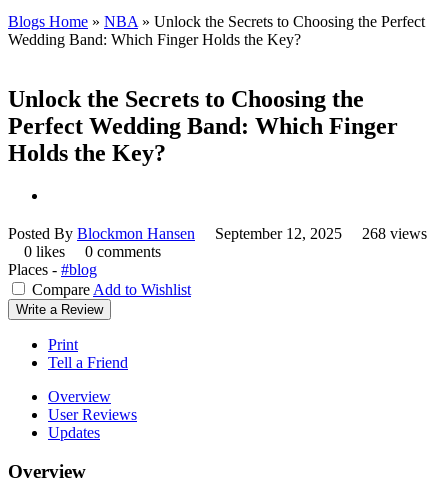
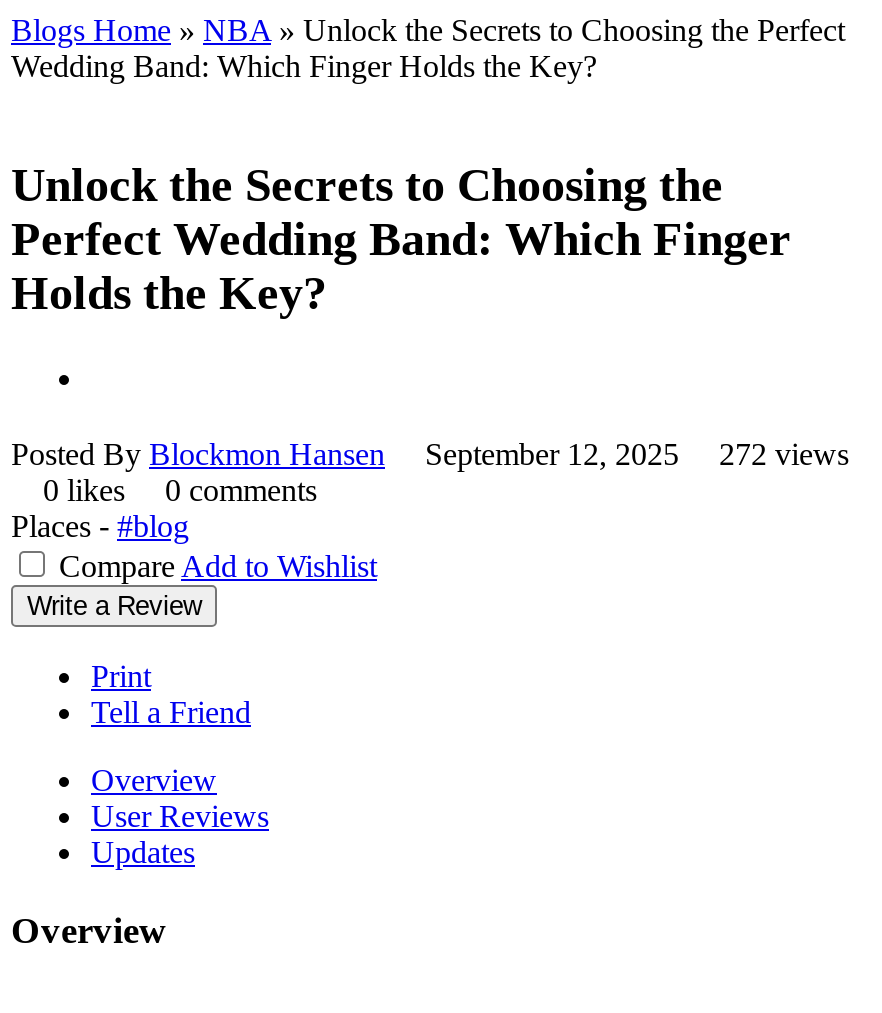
- Posted By Blockmon Hansen September 12, 2025 268 views
+ Posted By Blockmon Hansen September 12, 2025 272 views
